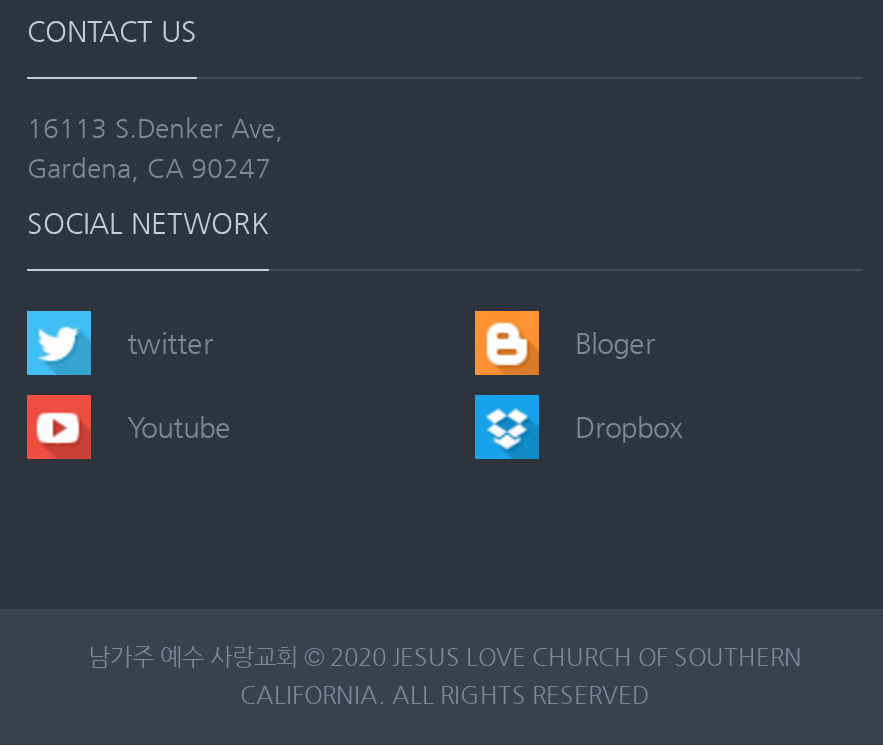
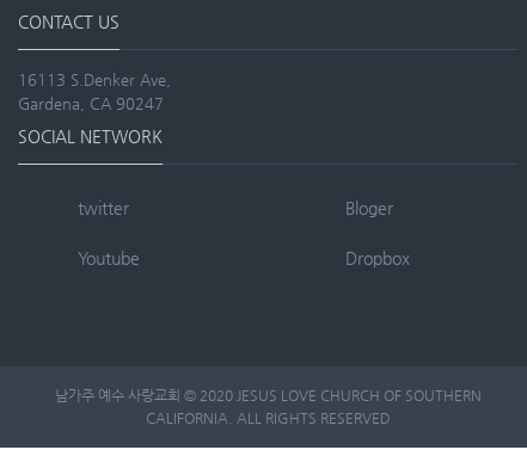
- [image]

- [image]

- [image]

- [image]
